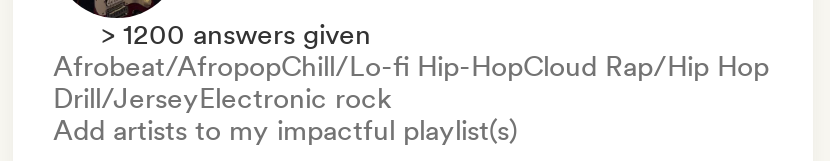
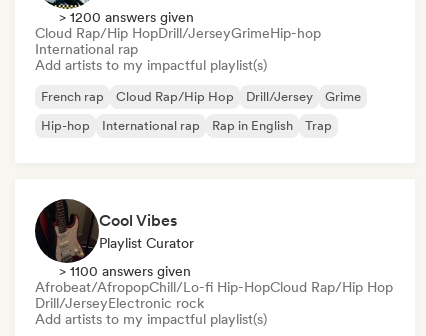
+ [image]
+ Cool Vibes
+ Playlist Curator
+ > 1100 answers given

+ Cloud Rap/Hip HopDrill/JerseyGrimeHip-hop
+ International rap
+ Add artists to my impactful playlist(s)
+ French rap
+ Cloud Rap/Hip Hop
+ Drill/Jersey
+ Grime
+ Hip-hop
+ International rap
+ Rap in English
+ Trap
